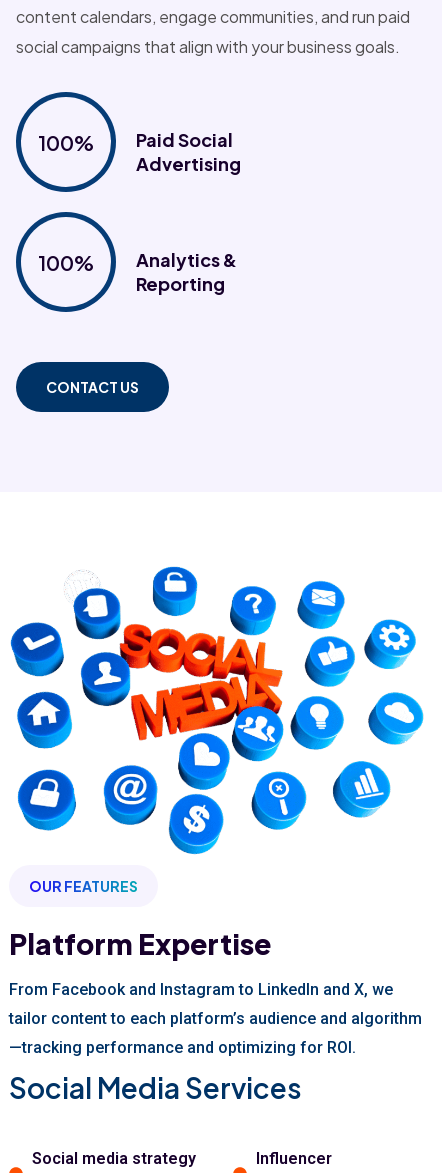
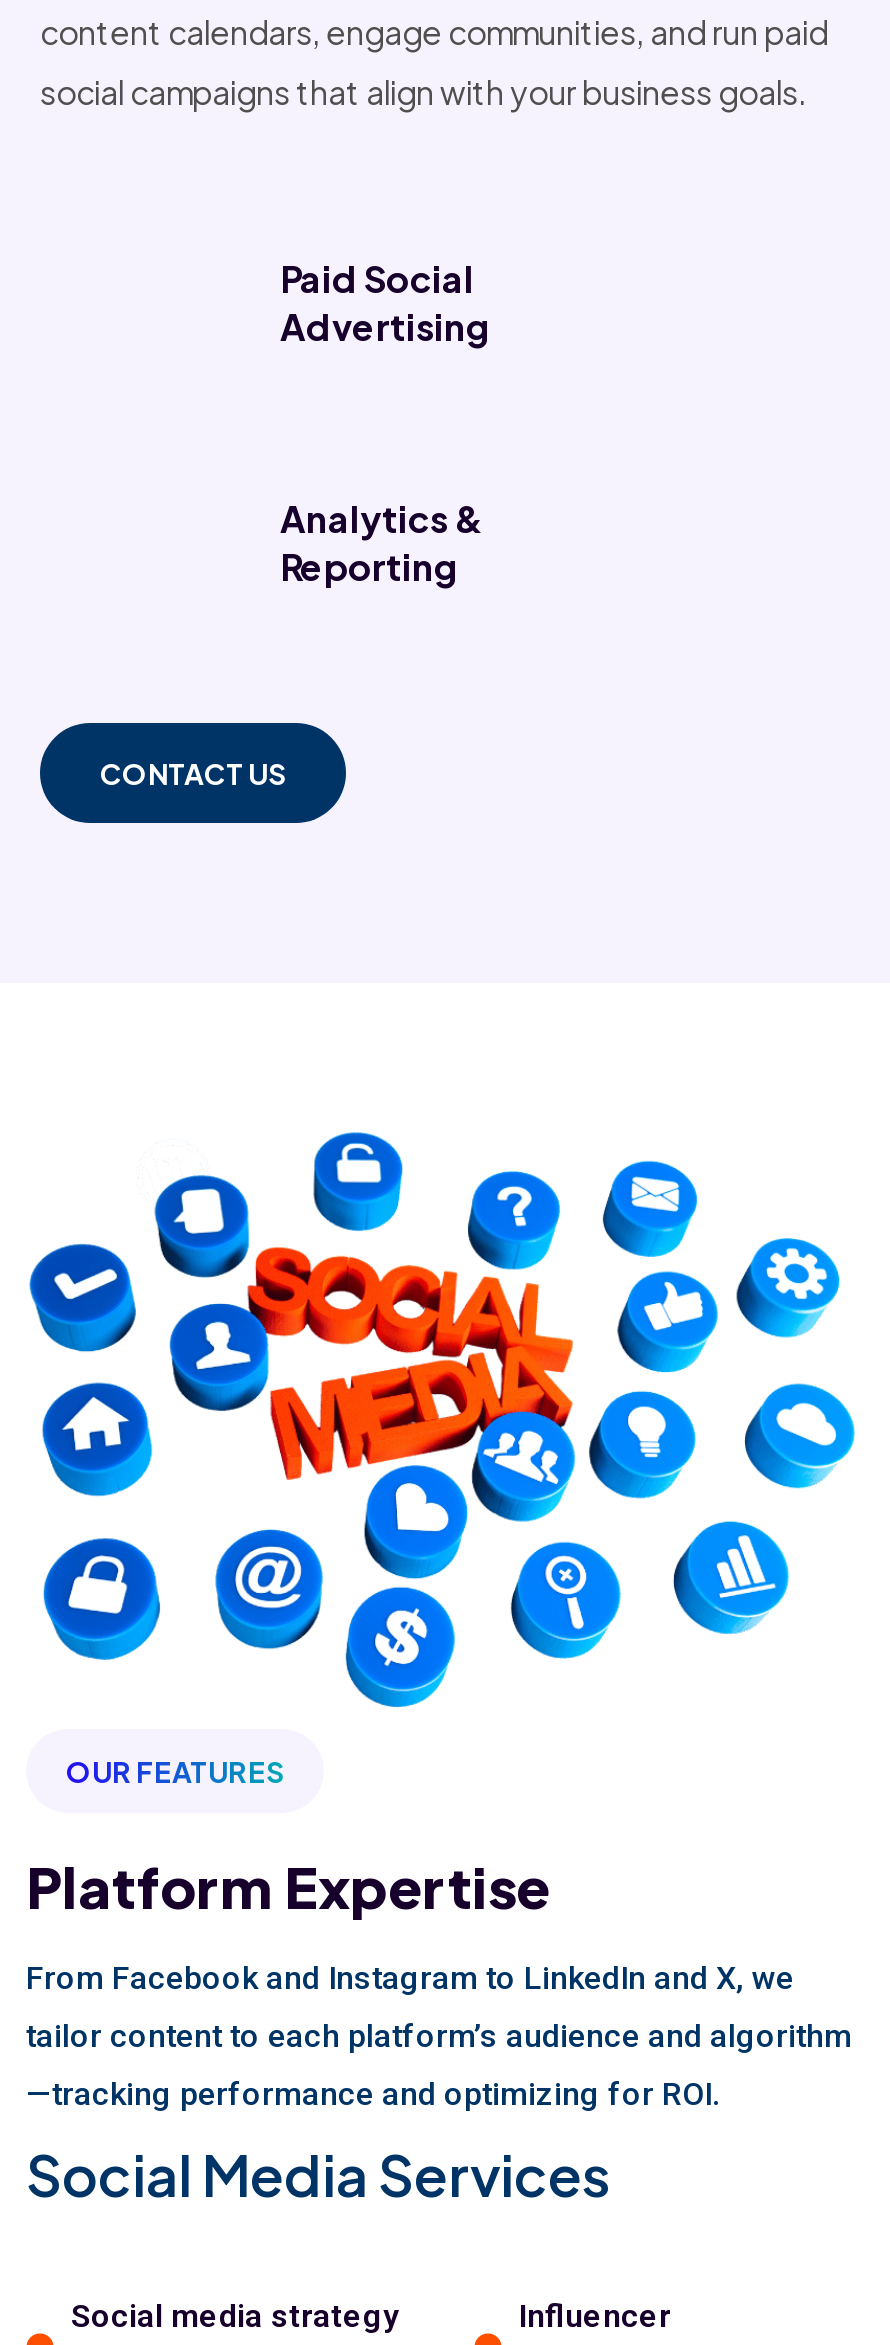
- [image]
- 100%

- [image]
- 100%
